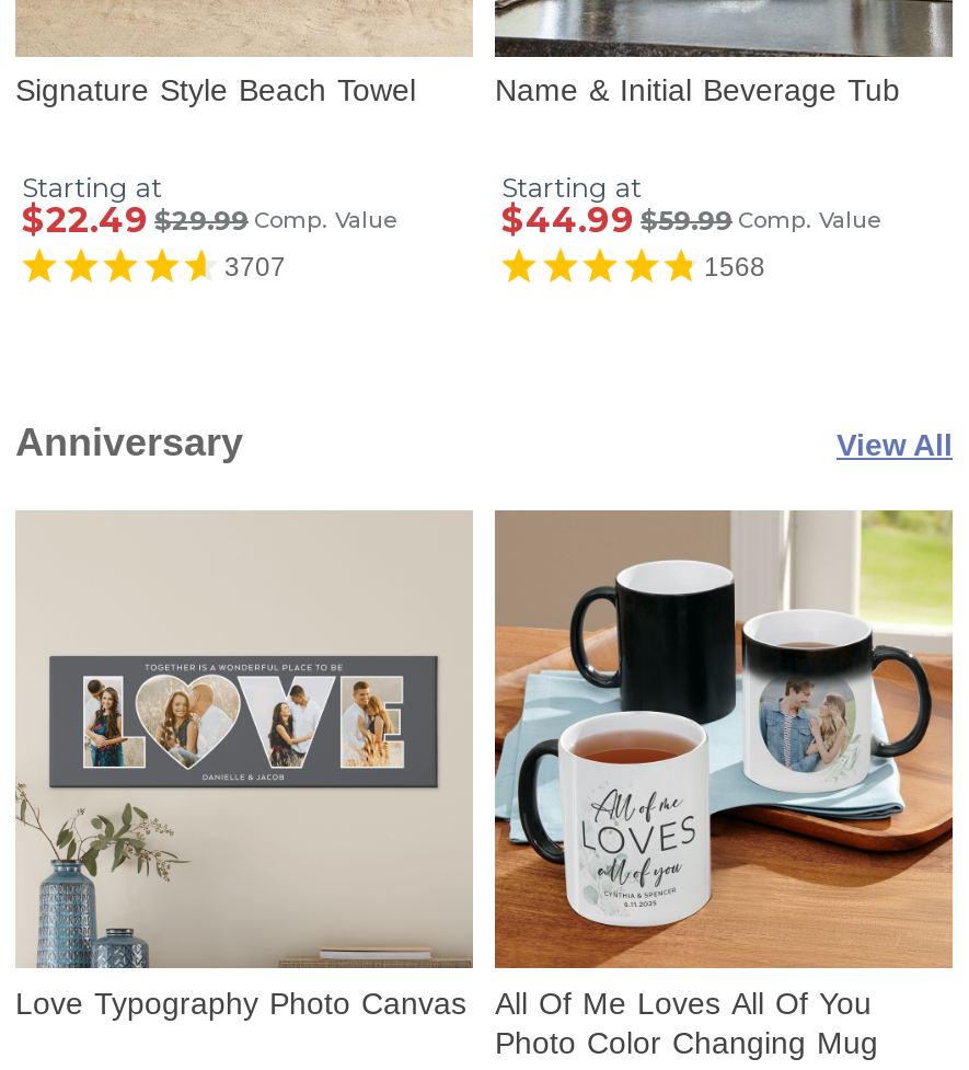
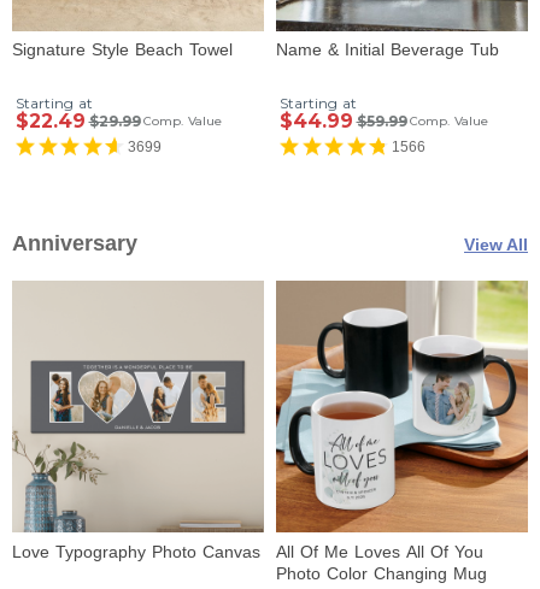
- 3707
+ 3699

- 1568
+ 1566
